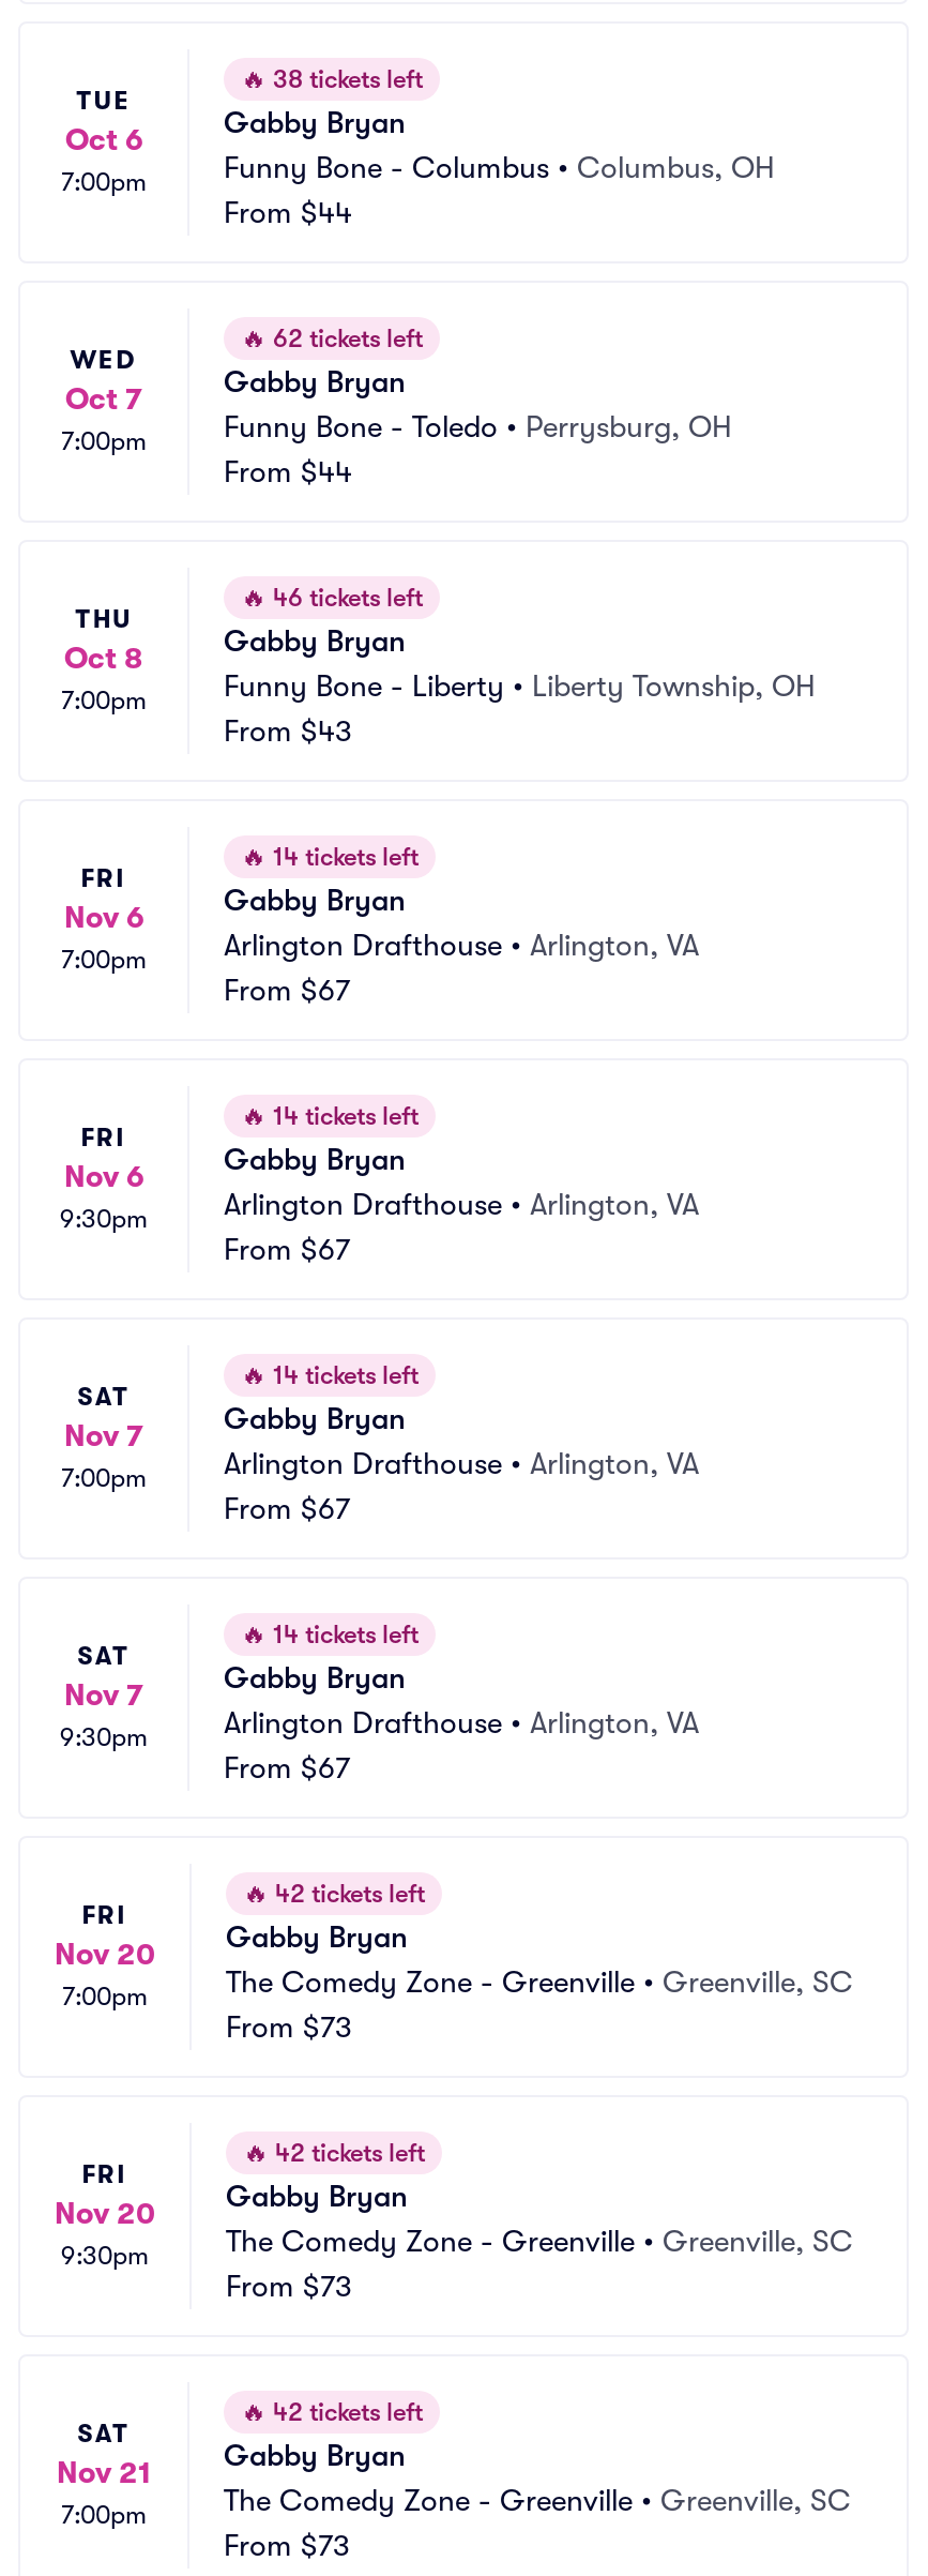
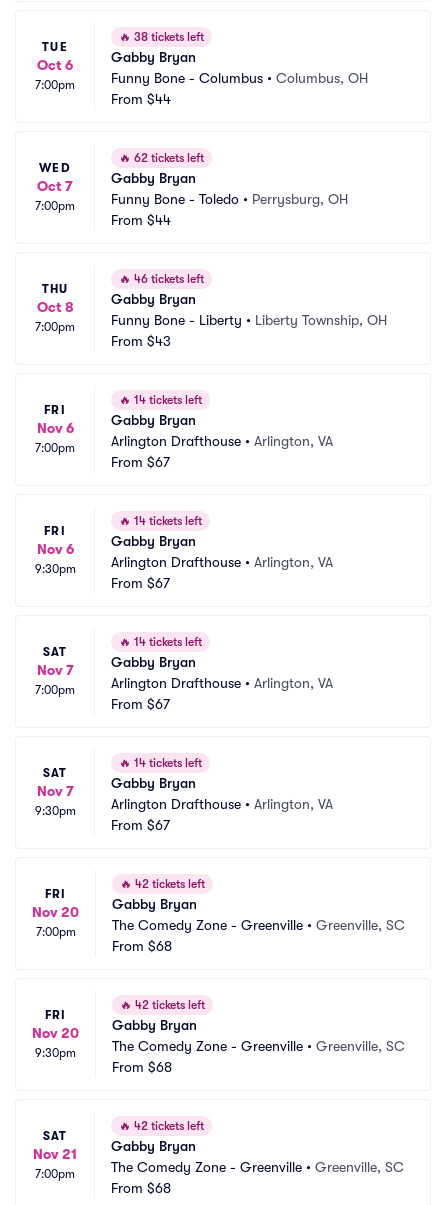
- From $73
+ From $68

- From $73
+ From $68

- From $73
+ From $68
